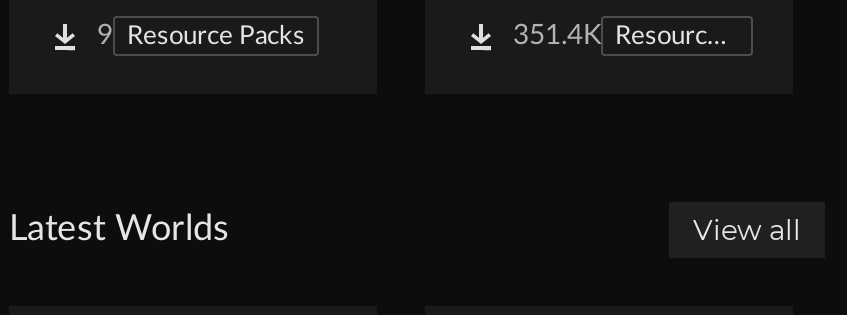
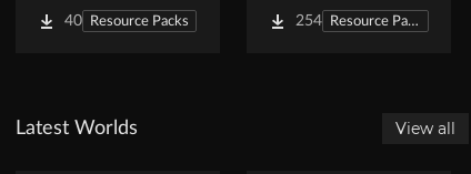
- 9 Resource Packs
+ 40 Resource Packs

- 351.4K
+ 254
